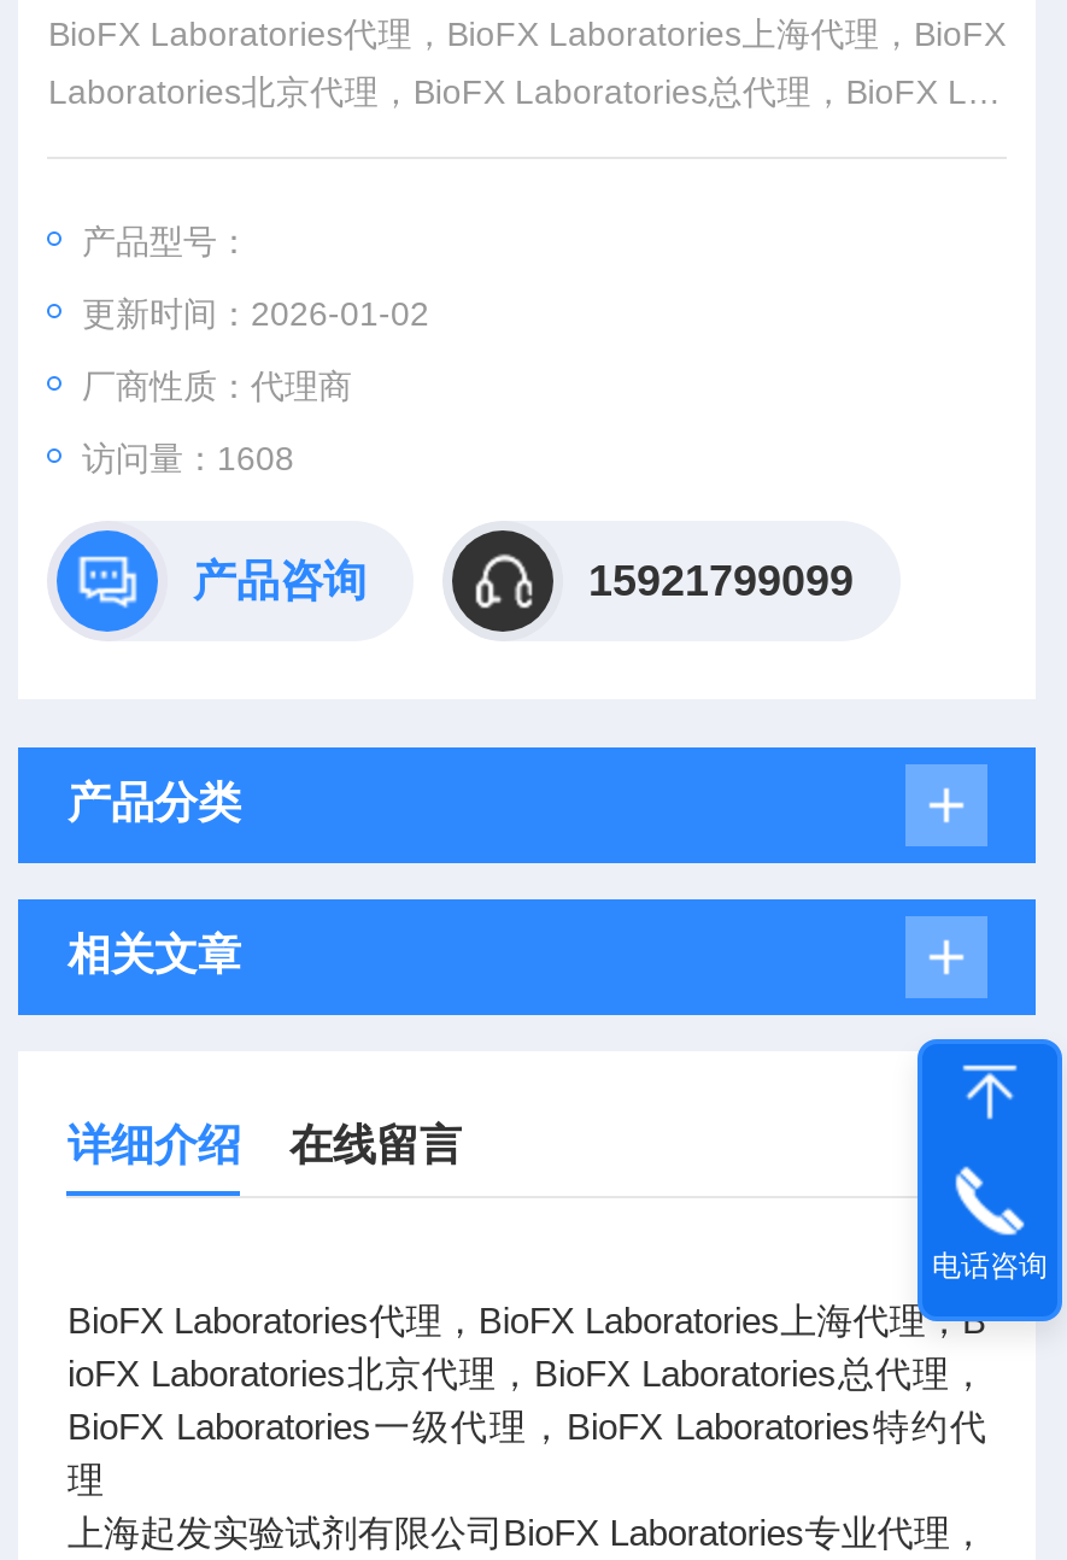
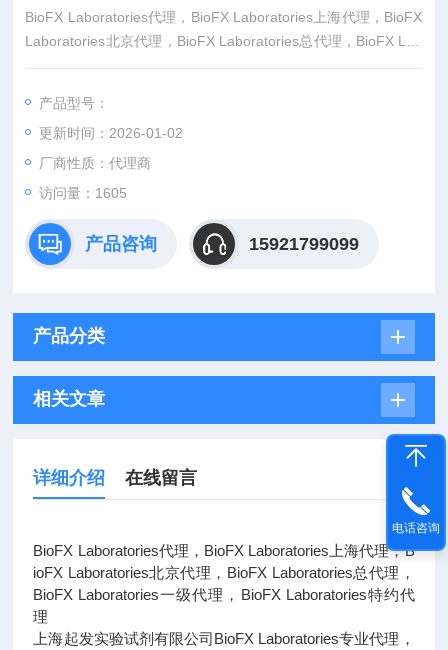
- 访问量：1608
+ 访问量：1605
